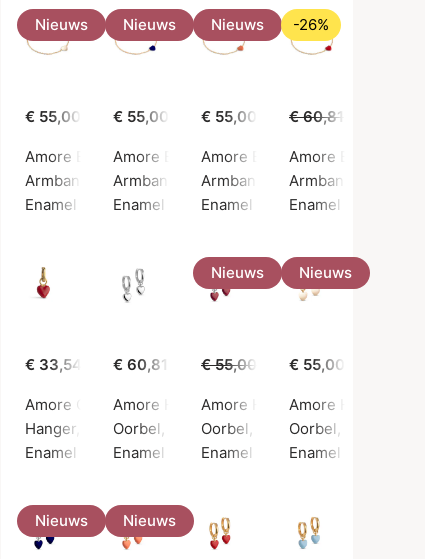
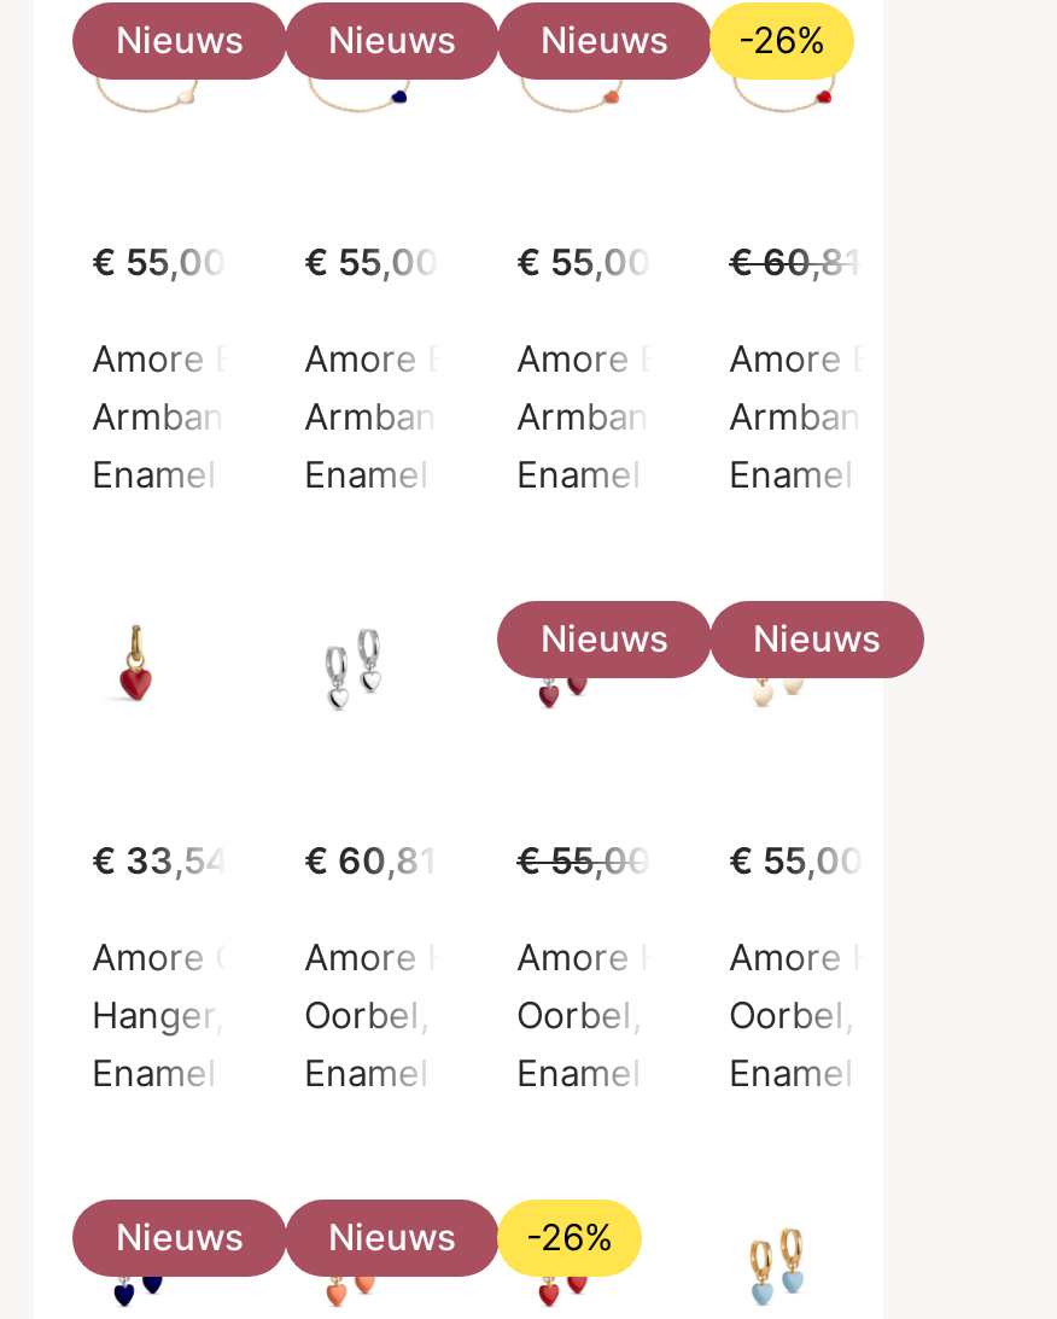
+ -26%
